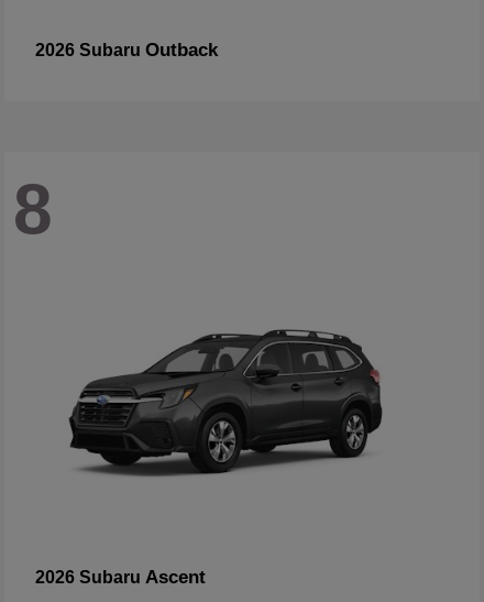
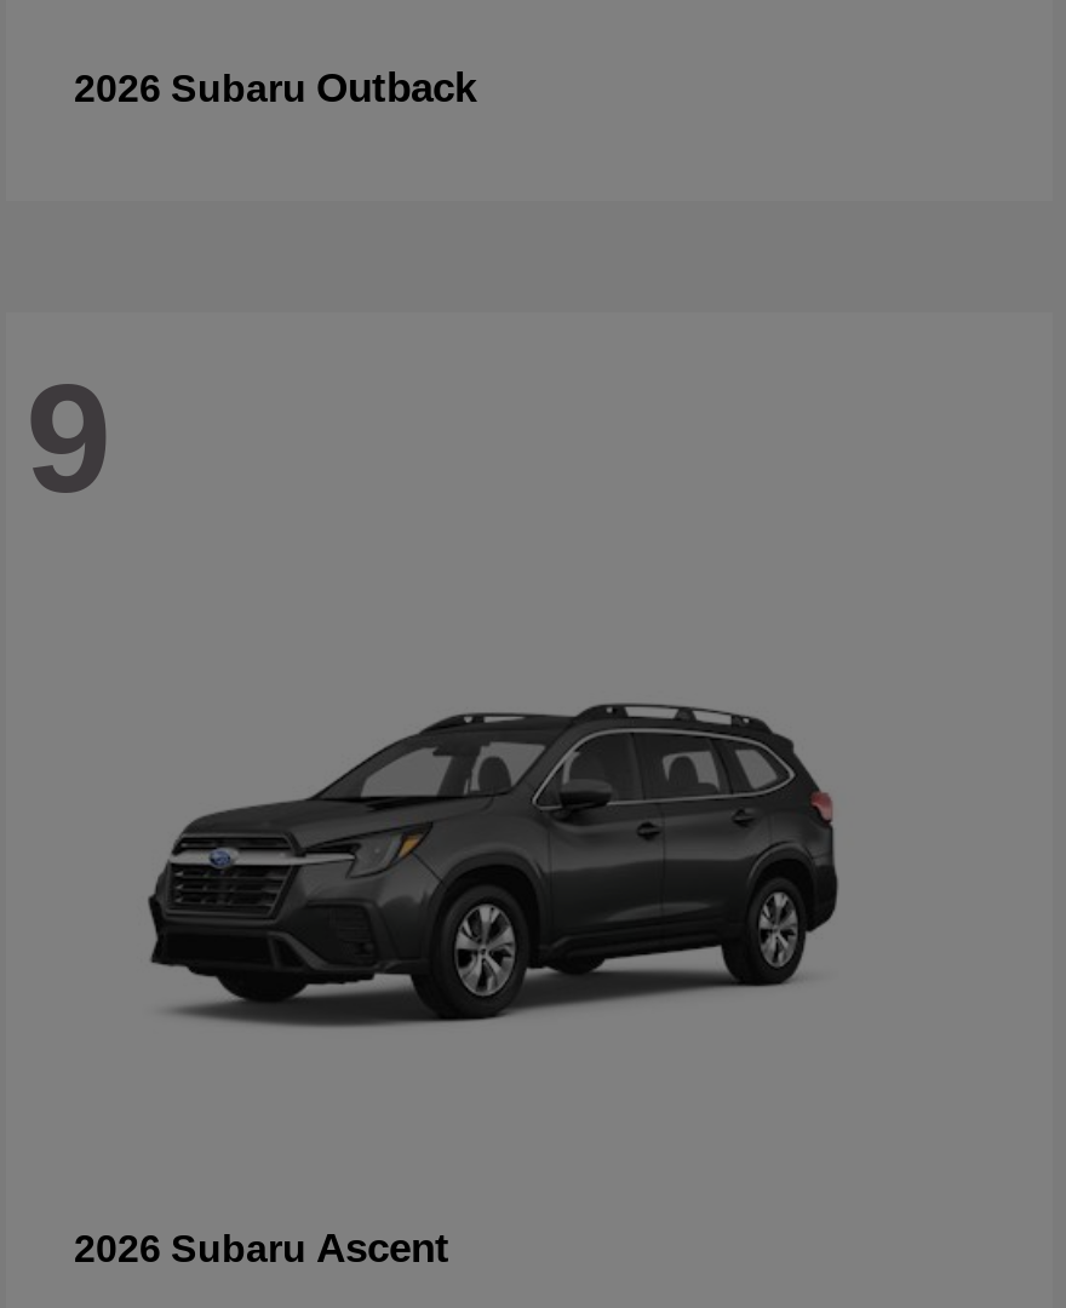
- 8
+ 9
